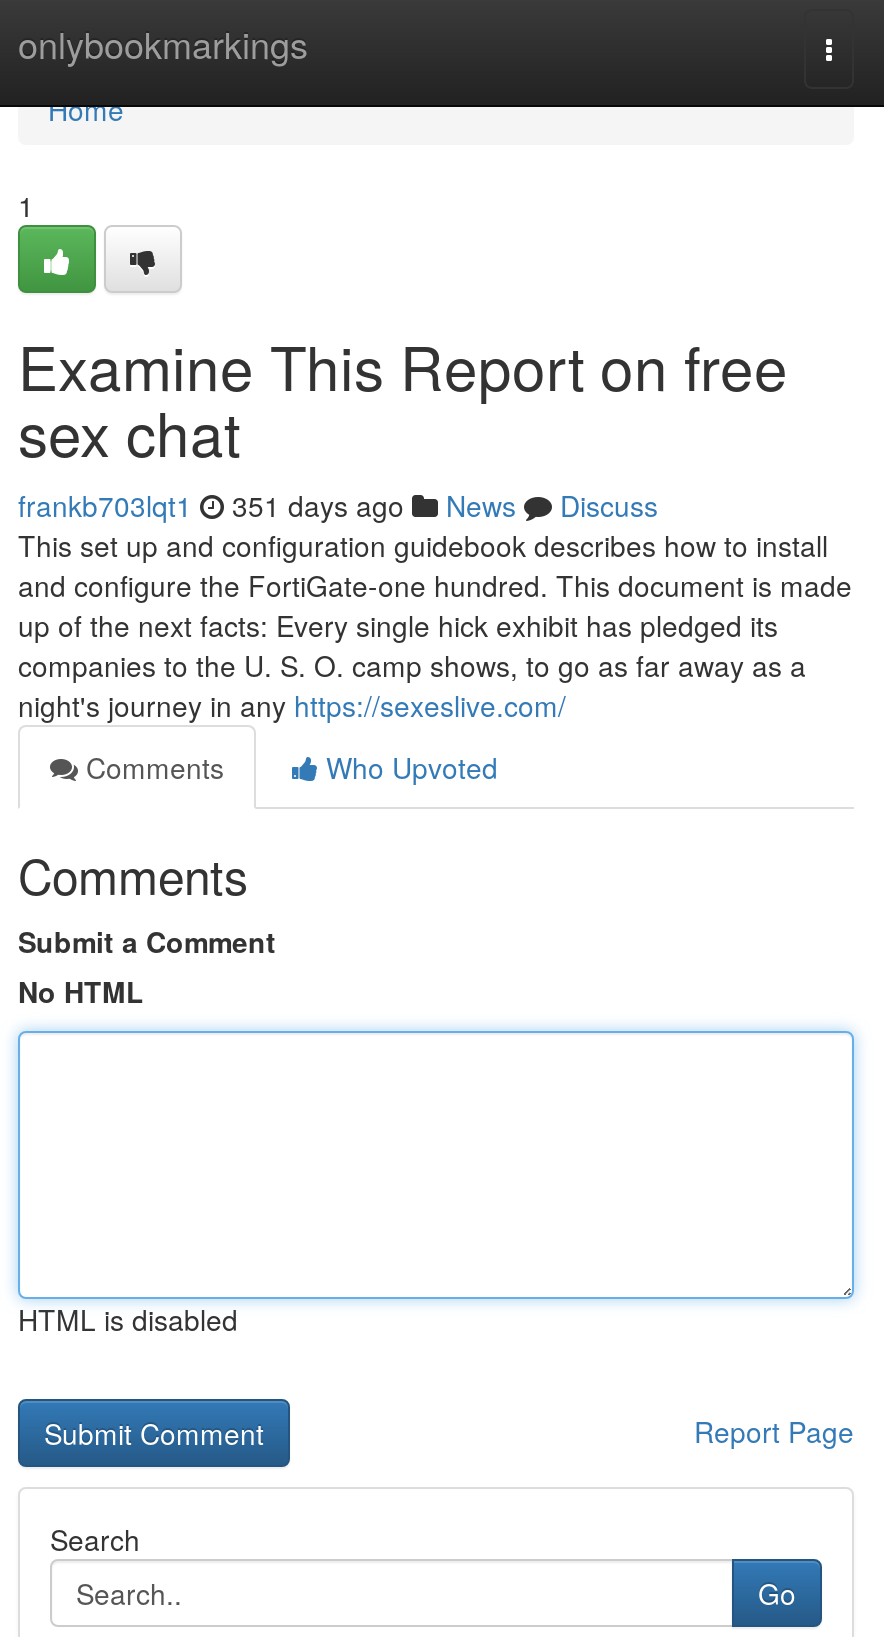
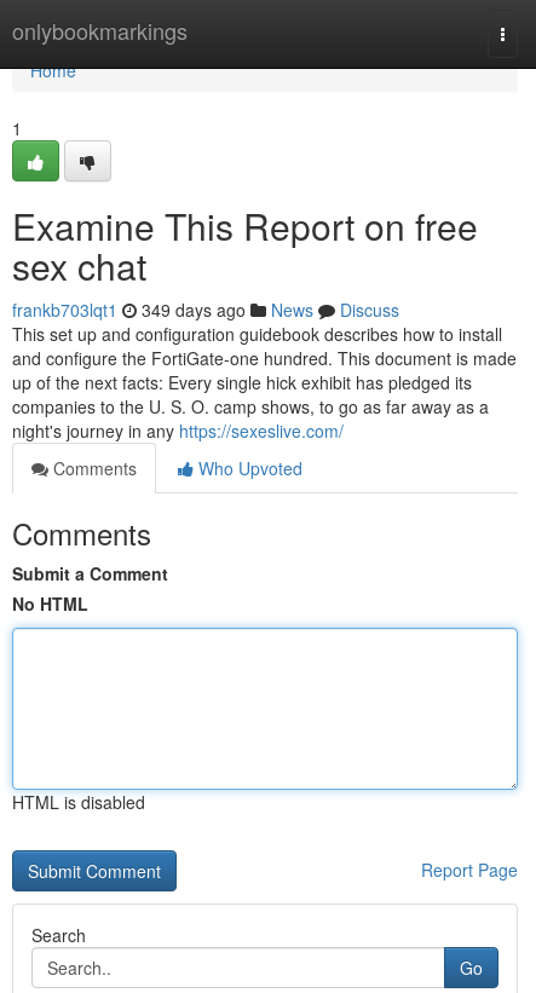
- frankb703lqt1 351 days ago News Discuss
+ frankb703lqt1 349 days ago News Discuss
